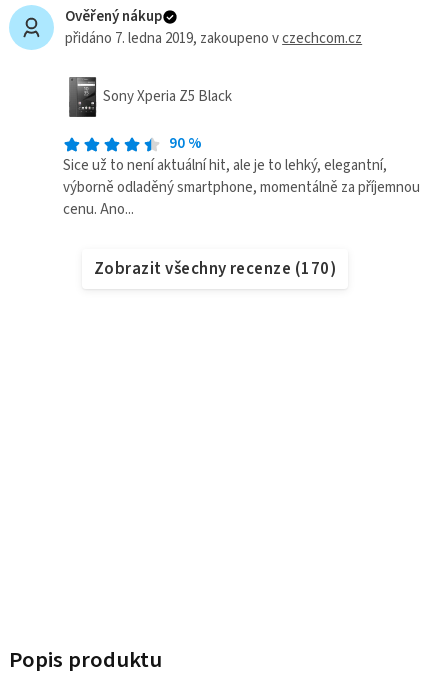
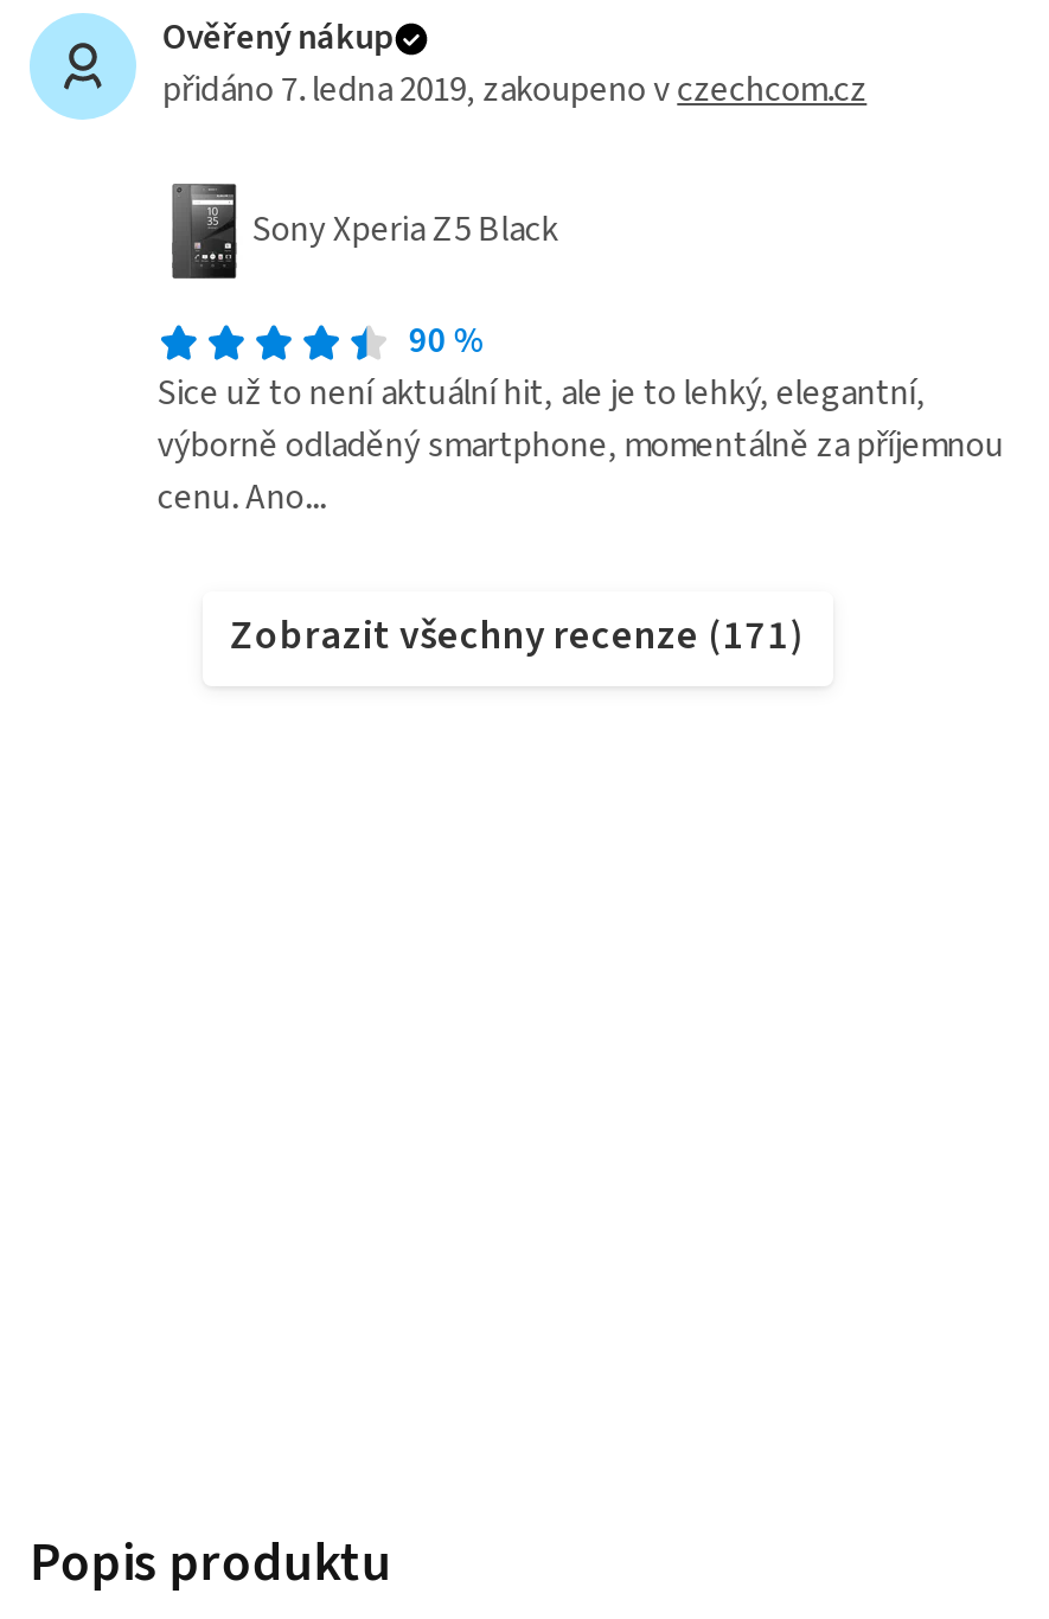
- Zobrazit všechny recenze (170)
+ Zobrazit všechny recenze (171)
